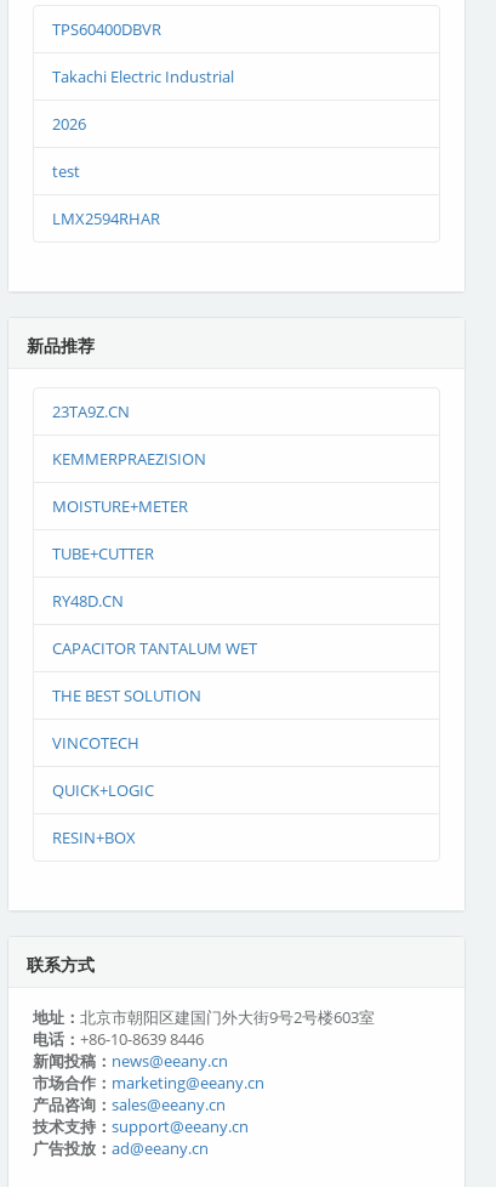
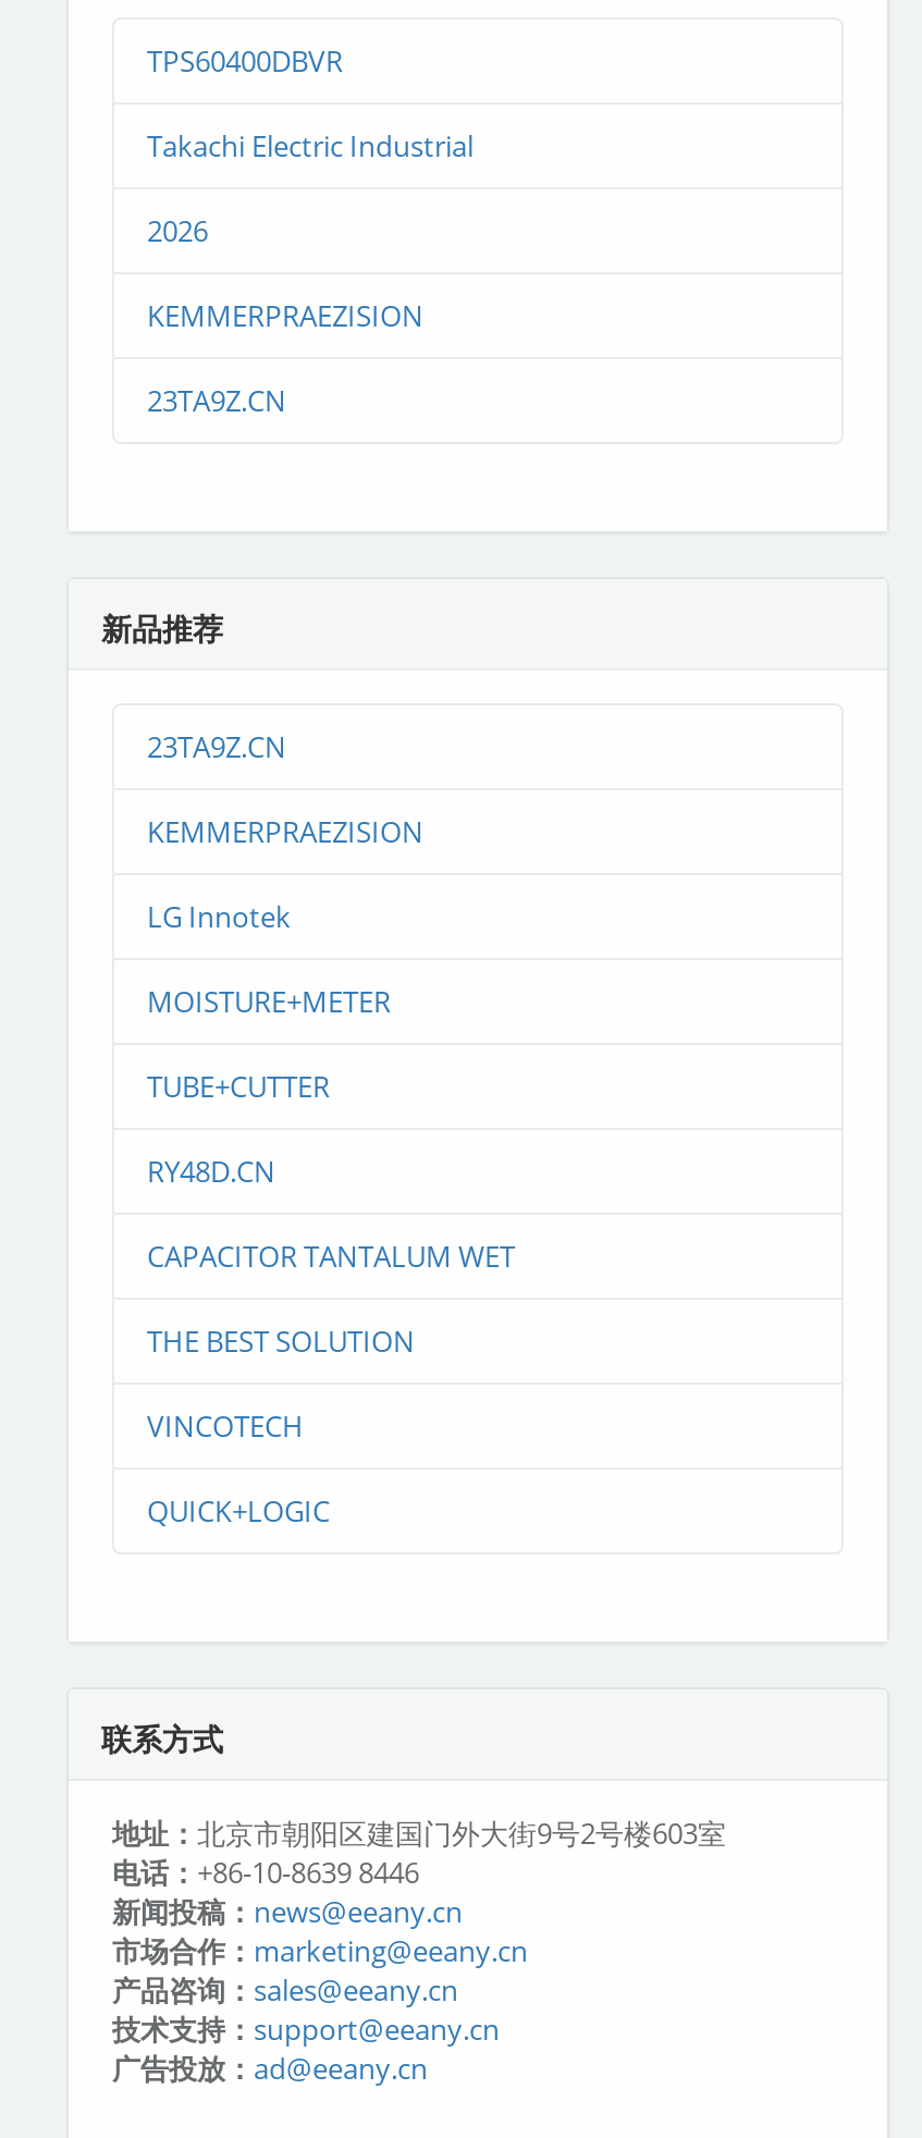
- test
+ KEMMERPRAEZISION

- LMX2594RHAR
+ 23TA9Z.CN

+ LG Innotek

moved down: MOISTURE+METER | TUBE+CUTTER | RY48D.CN | CAPACITOR TANTALUM WET | THE BEST SOLUTION | VINCOTECH | QUICK+LOGIC

- RESIN+BOX
